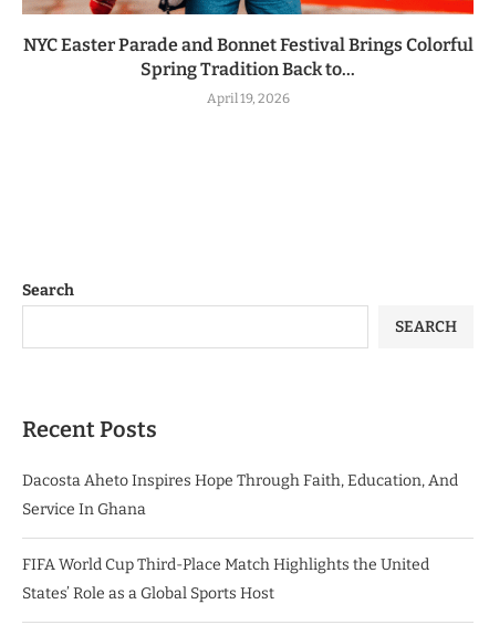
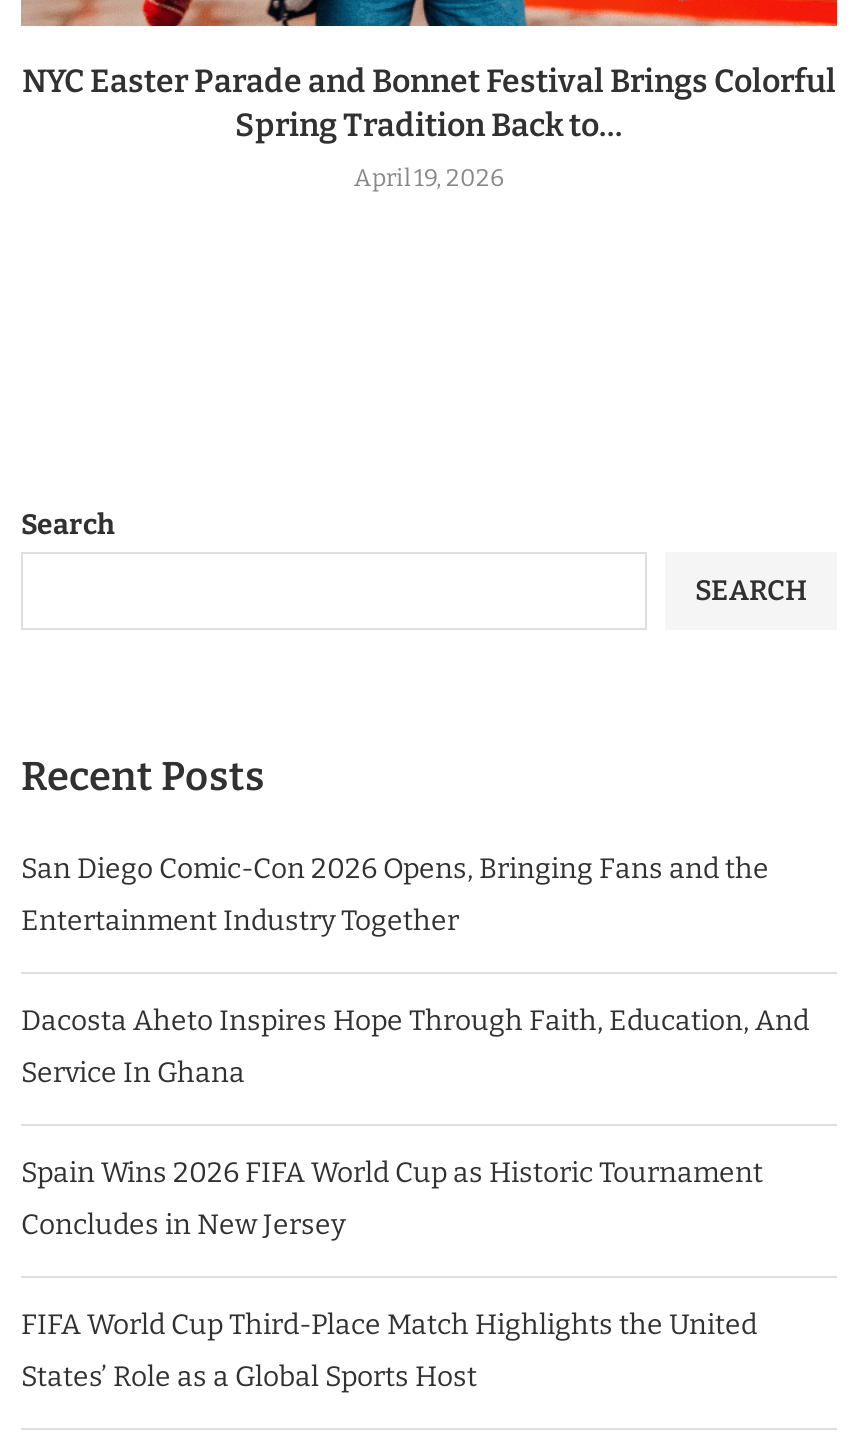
+ San Diego Comic-Con 2026 Opens, Bringing Fans and the
+ Entertainment Industry Together

+ Spain Wins 2026 FIFA World Cup as Historic Tournament
+ Concludes in New Jersey
